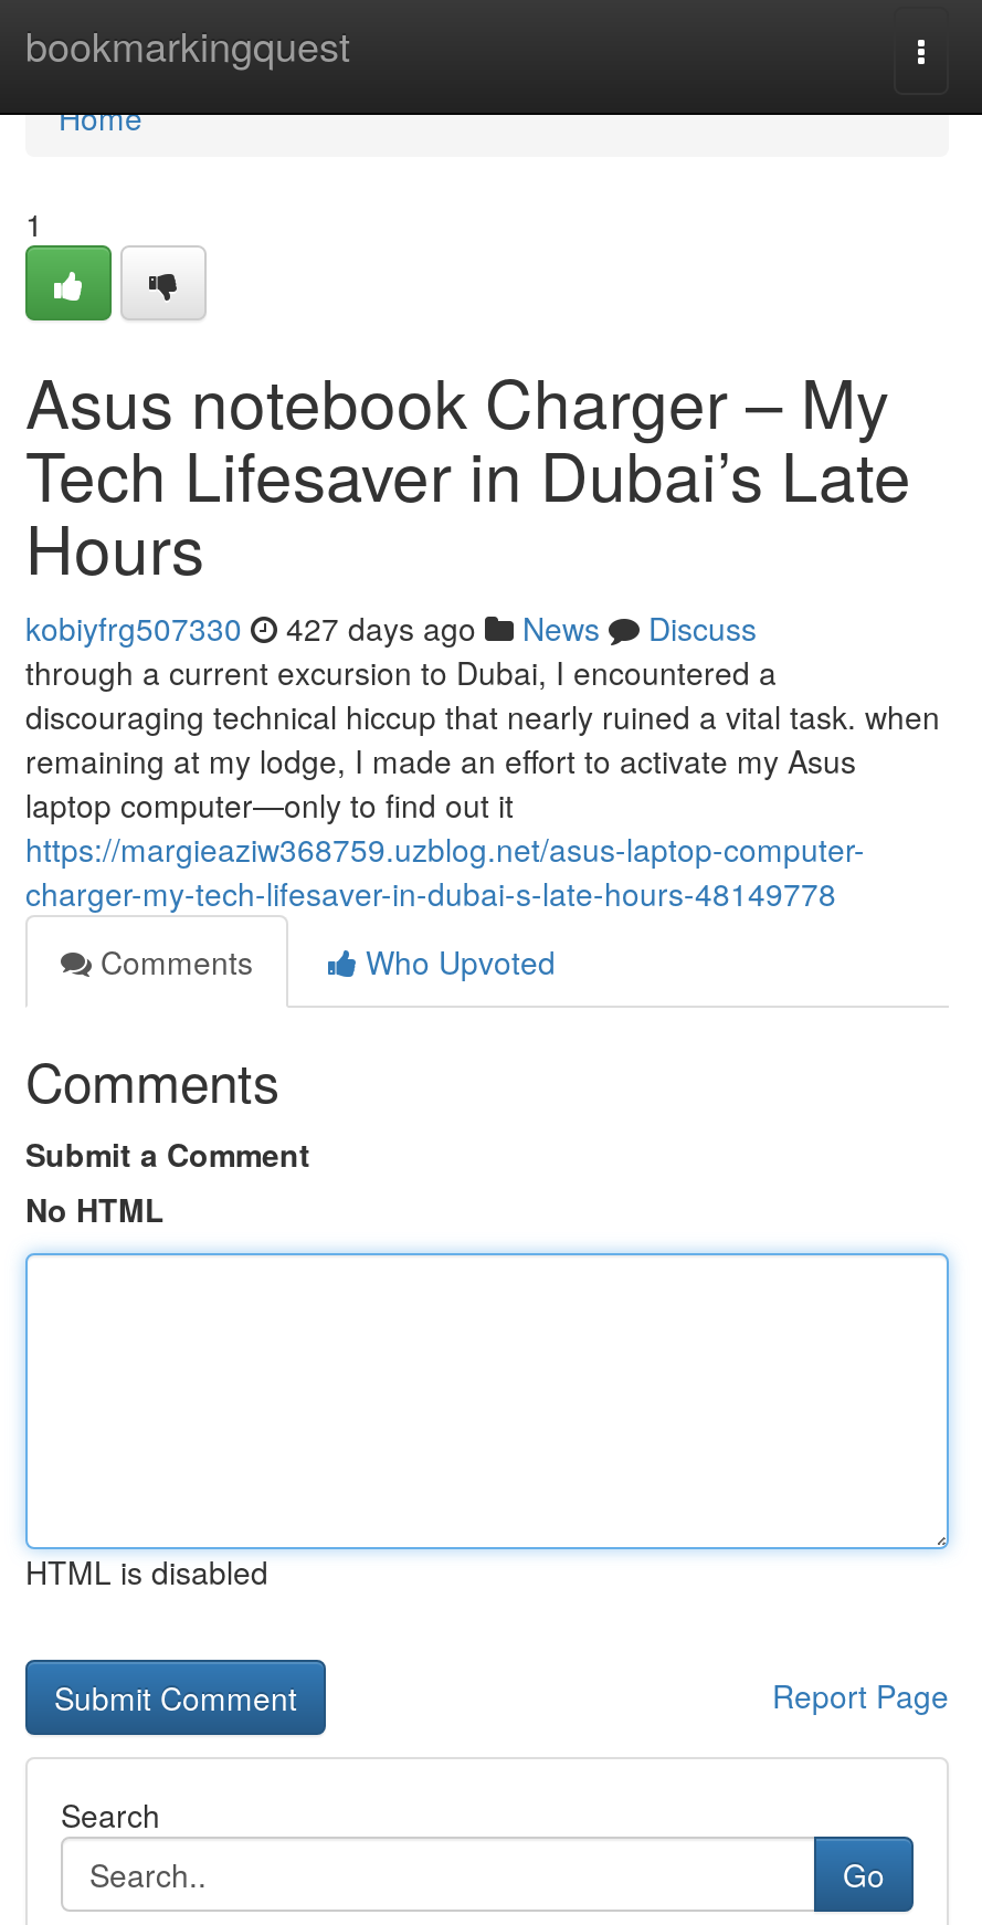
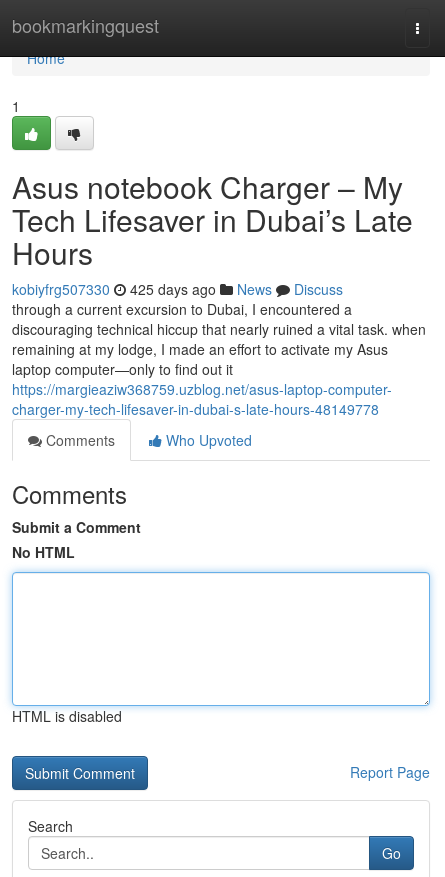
- kobiyfrg507330 427 days ago News Discuss
+ kobiyfrg507330 425 days ago News Discuss
